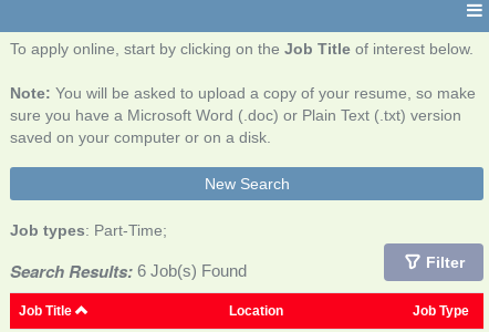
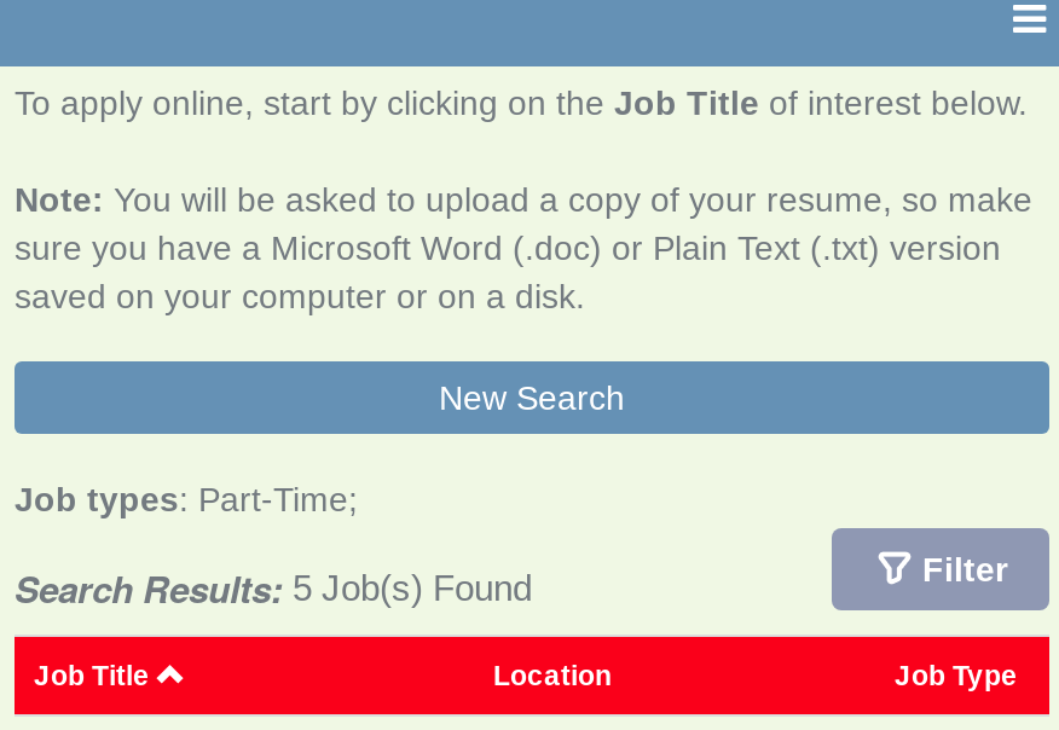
- Search Results: 6 Job(s) Found
+ Search Results: 5 Job(s) Found
